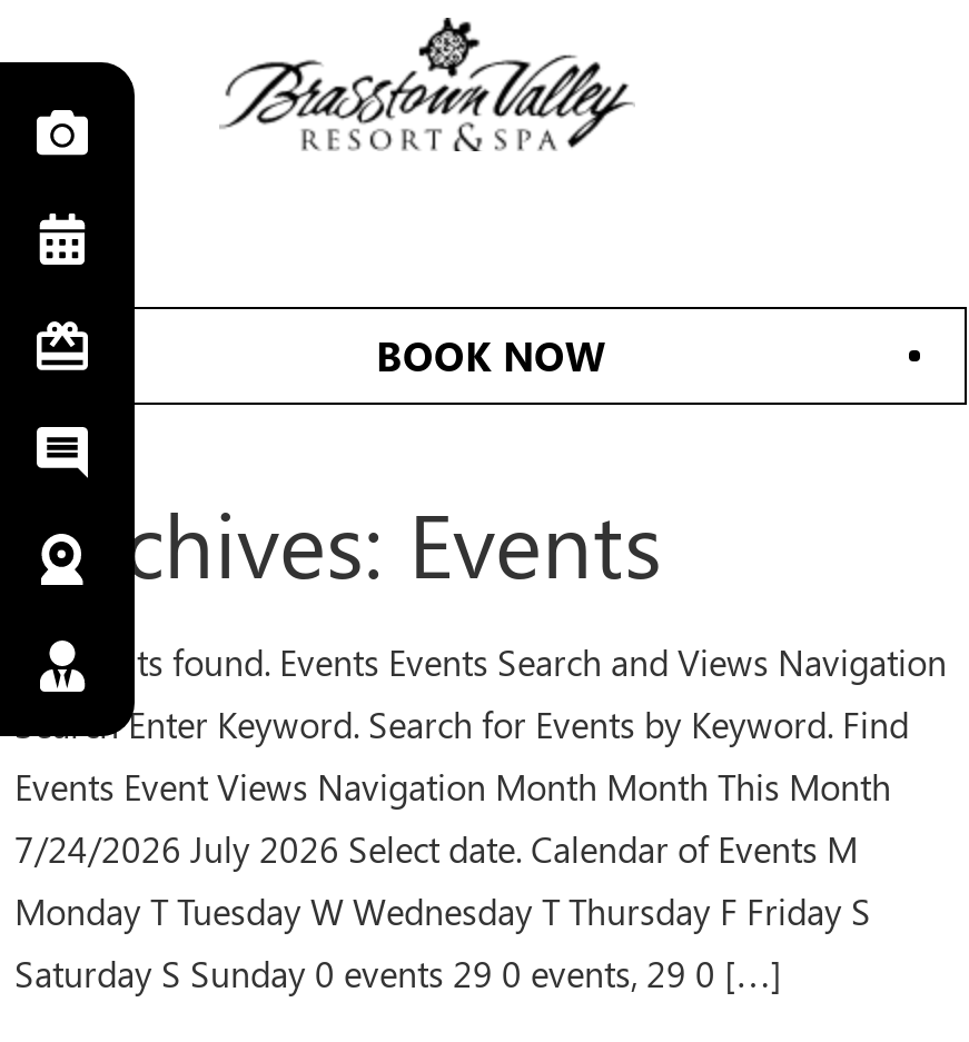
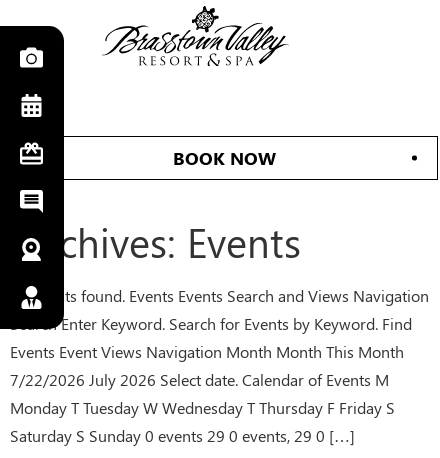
- 7/24/2026 July 2026 Select date. Calendar of Events M
+ 7/22/2026 July 2026 Select date. Calendar of Events M
